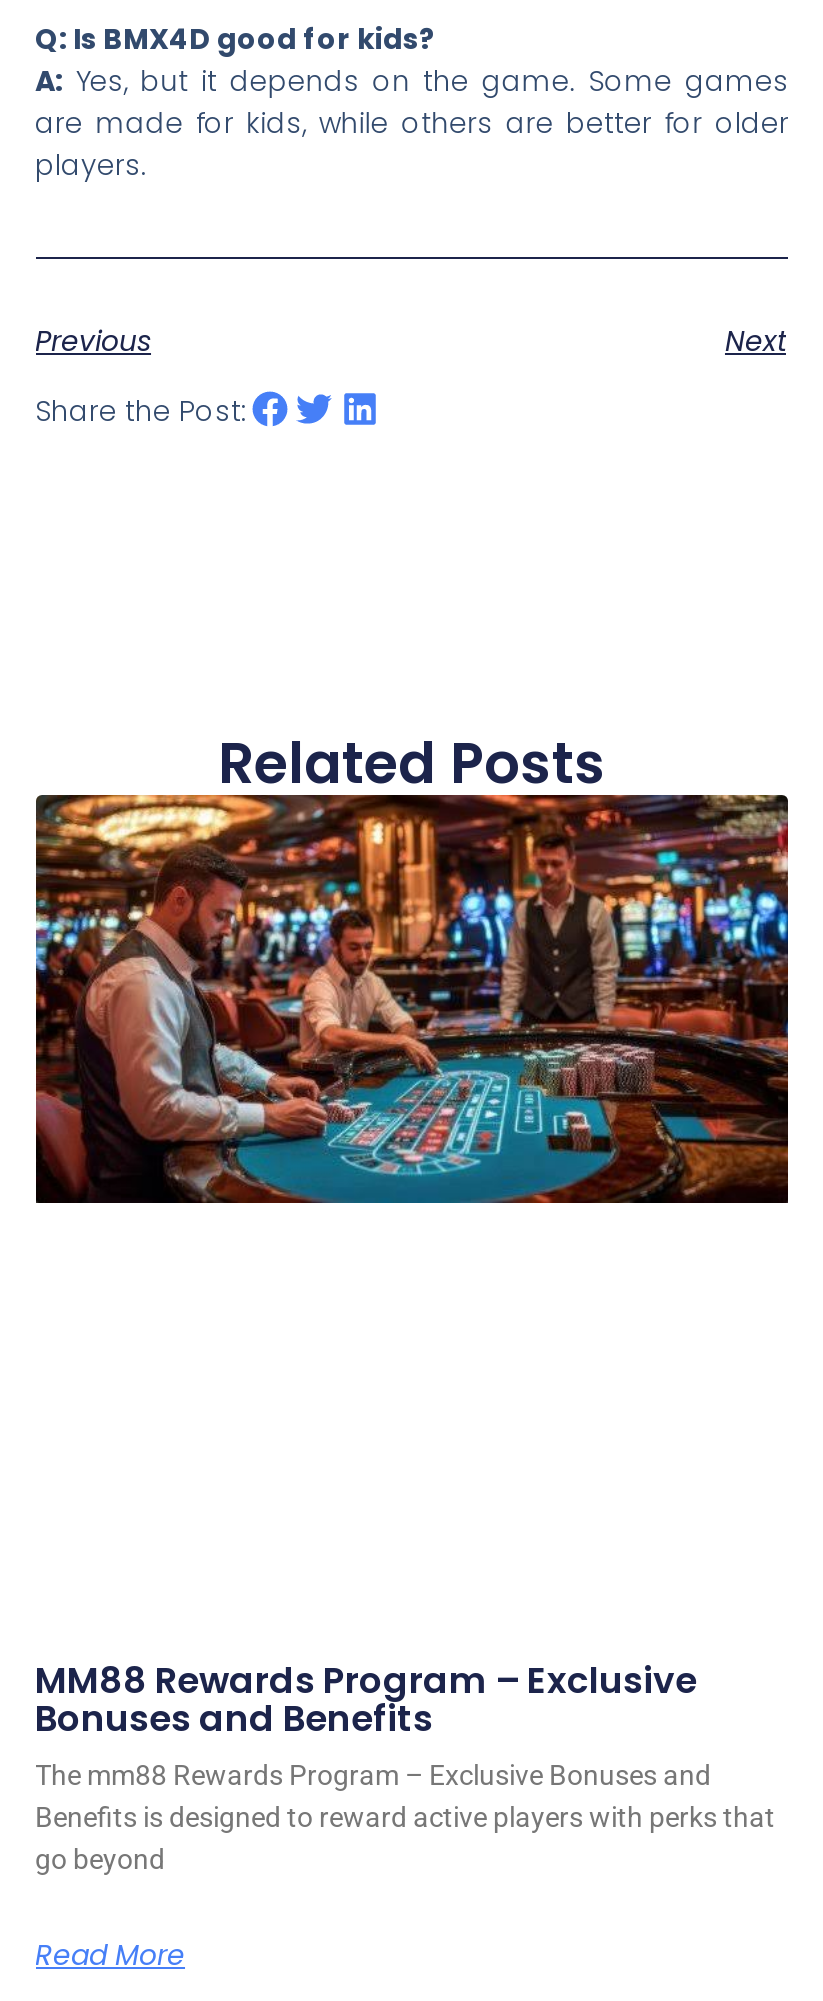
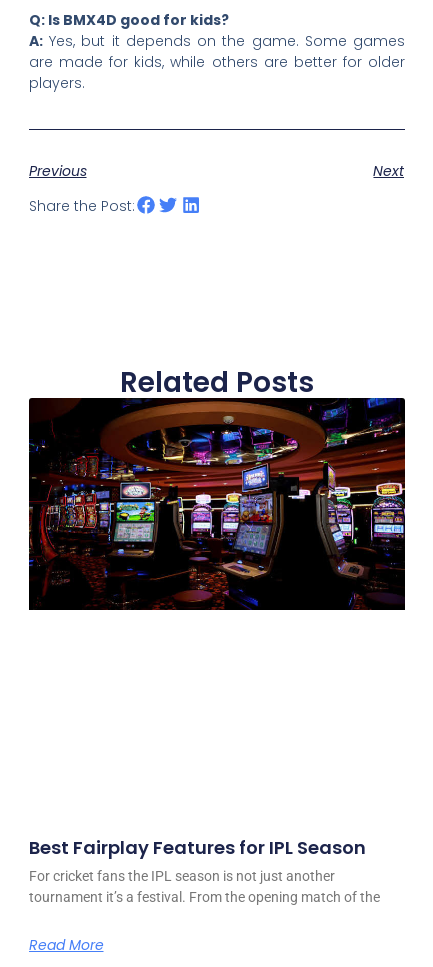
- [image]
+ [image]

- MM88 Rewards Program – Exclusive
- Bonuses and Benefits
- The mm88 Rewards Program – Exclusive Bonuses and
- Benefits is designed to reward active players with perks that
- go beyond
+ Best Fairplay Features for IPL Season
+ For cricket fans the IPL season is not just another
+ tournament it’s a festival. From the opening match of the
